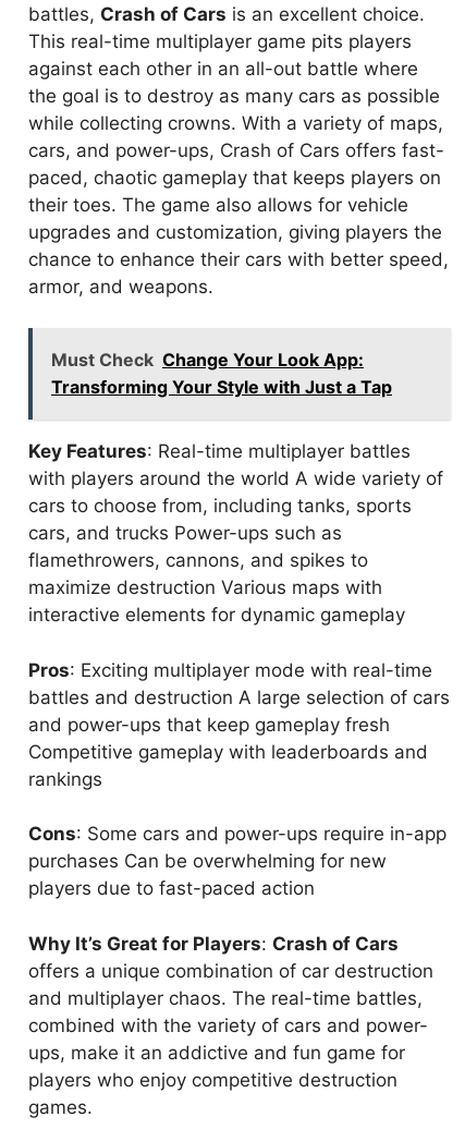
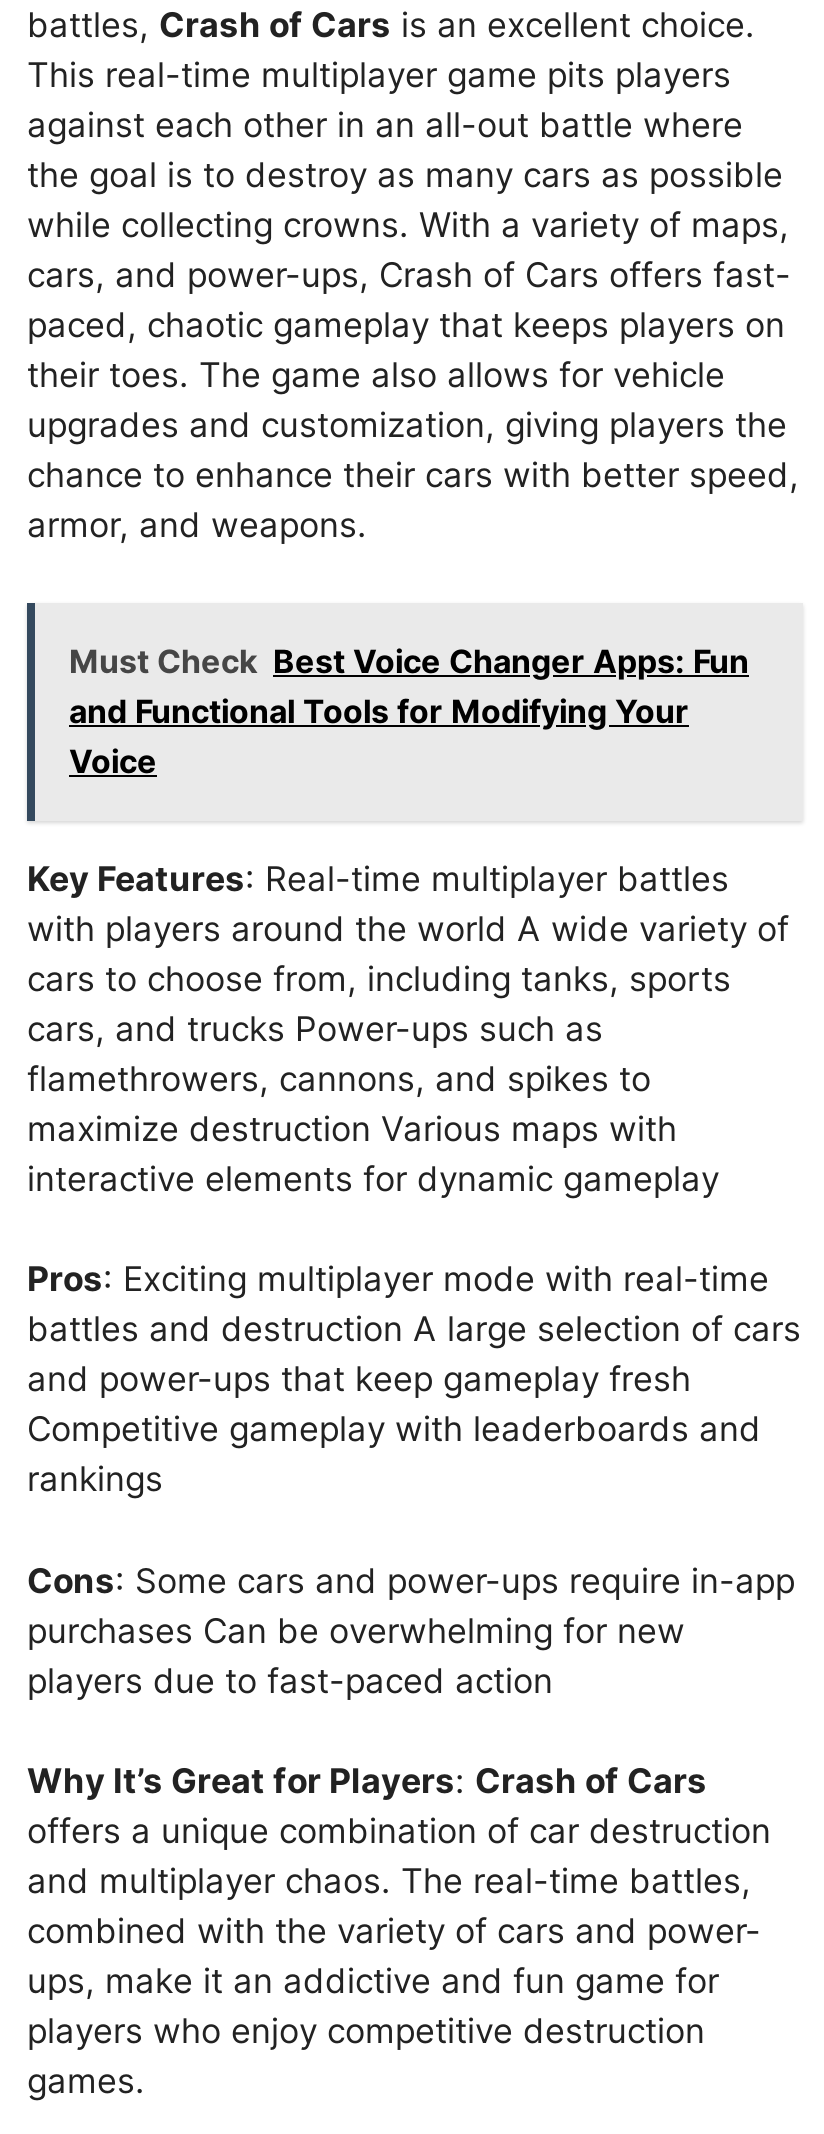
- Must Check Change Your Look App:
- Transforming Your Style with Just a Tap
+ Must Check Best Voice Changer Apps: Fun
+ and Functional Tools for Modifying Your
+ Voice
